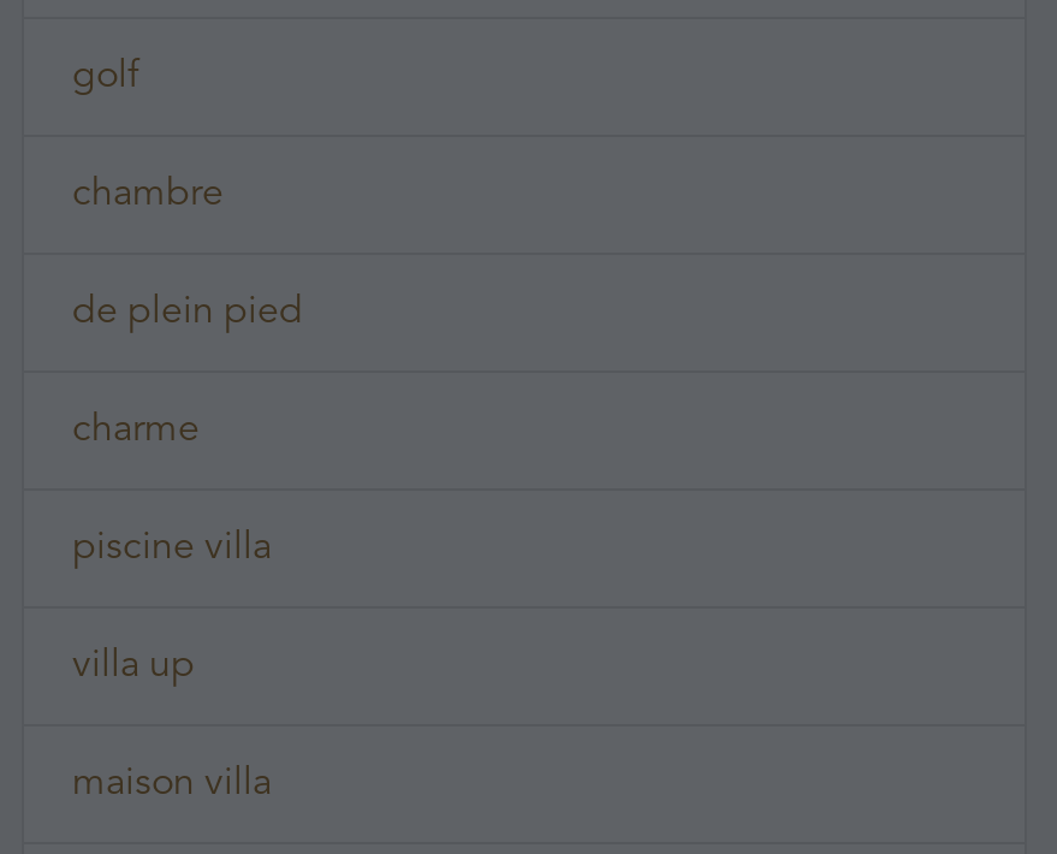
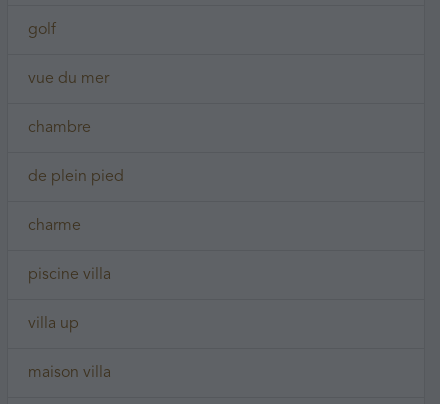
+ vue du mer
